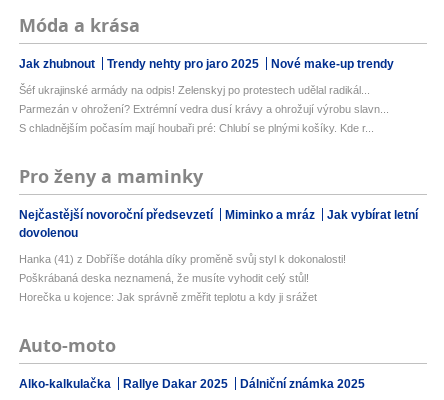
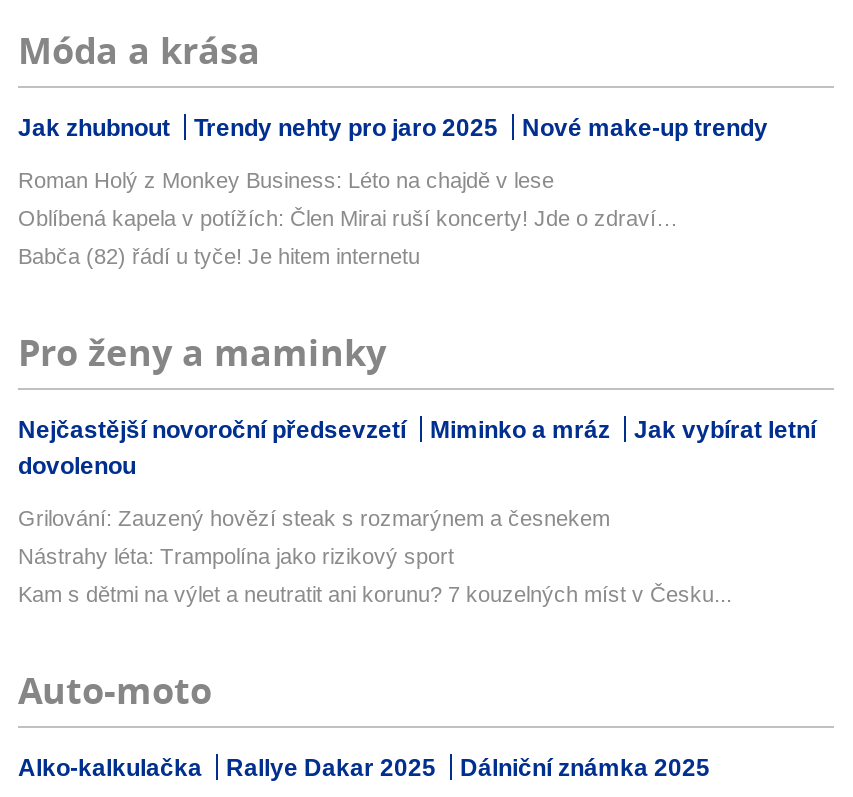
- Šéf ukrajinské armády na odpis! Zelenskyj po protestech udělal radikál...
+ Roman Holý z Monkey Business: Léto na chajdě v lese

- Parmezán v ohrožení? Extrémní vedra dusí krávy a ohrožují výrobu slavn...
+ Oblíbená kapela v potížích: Člen Mirai ruší koncerty! Jde o zdraví…

- S chladnějším počasím mají houbaři pré: Chlubí se plnými košíky. Kde r...
+ Babča (82) řádí u tyče! Je hitem internetu

- Hanka (41) z Dobříše dotáhla díky proměně svůj styl k dokonalosti!
+ Grilování: Zauzený hovězí steak s rozmarýnem a česnekem

- Poškrábaná deska neznamená, že musíte vyhodit celý stůl!
+ Nástrahy léta: Trampolína jako rizikový sport

- Horečka u kojence: Jak správně změřit teplotu a kdy ji srážet
+ Kam s dětmi na výlet a neutratit ani korunu? 7 kouzelných míst v Česku...
